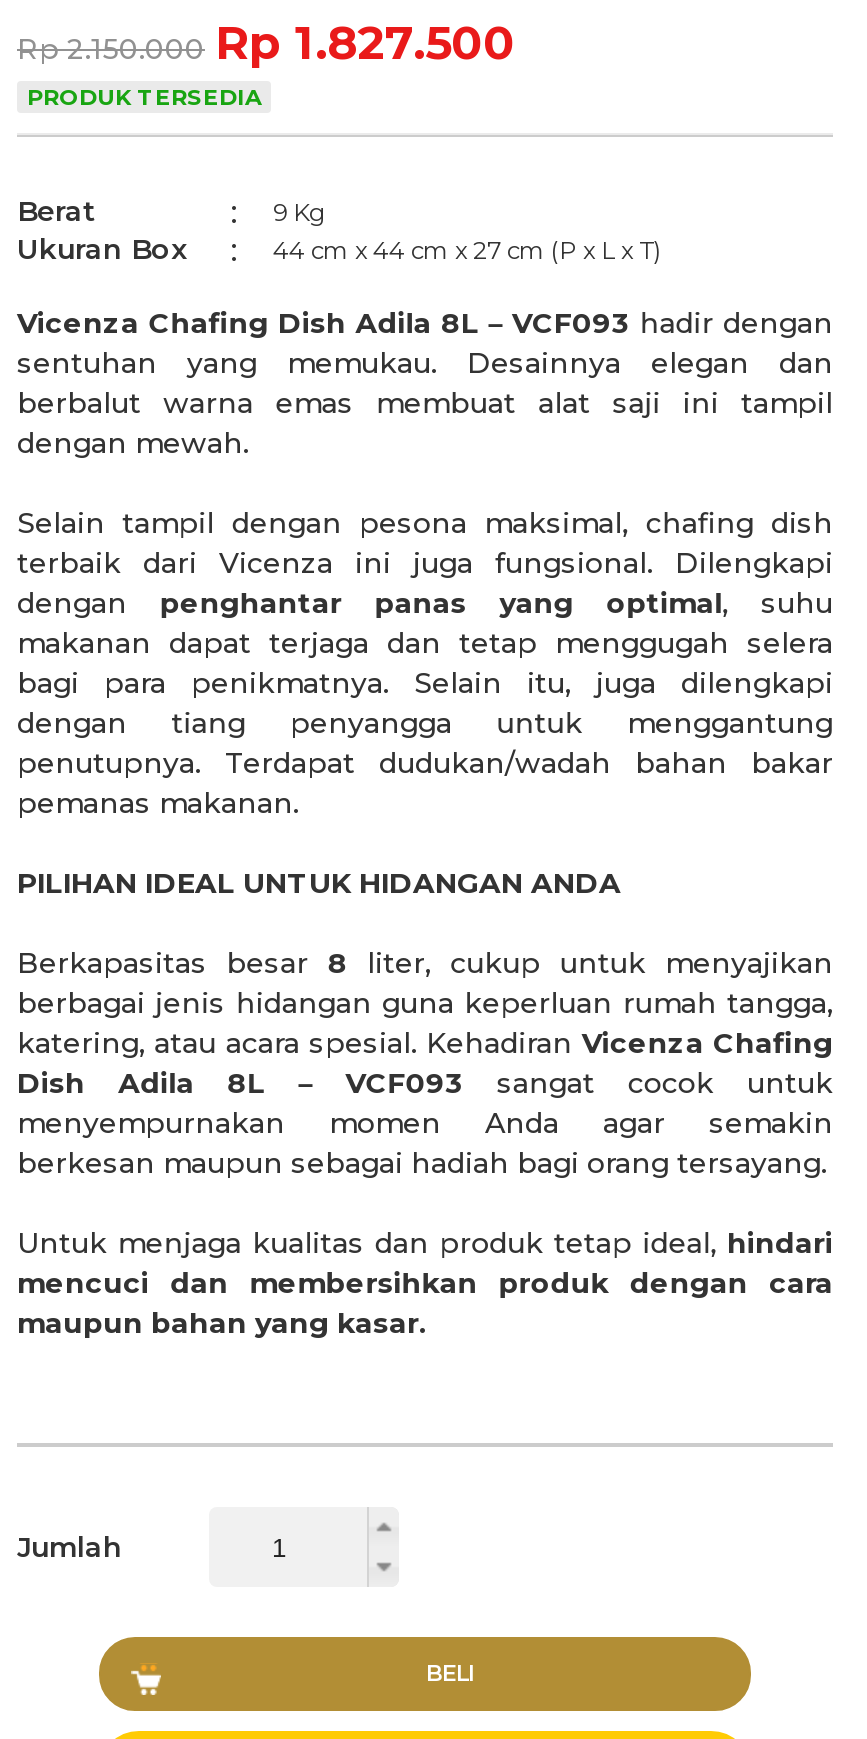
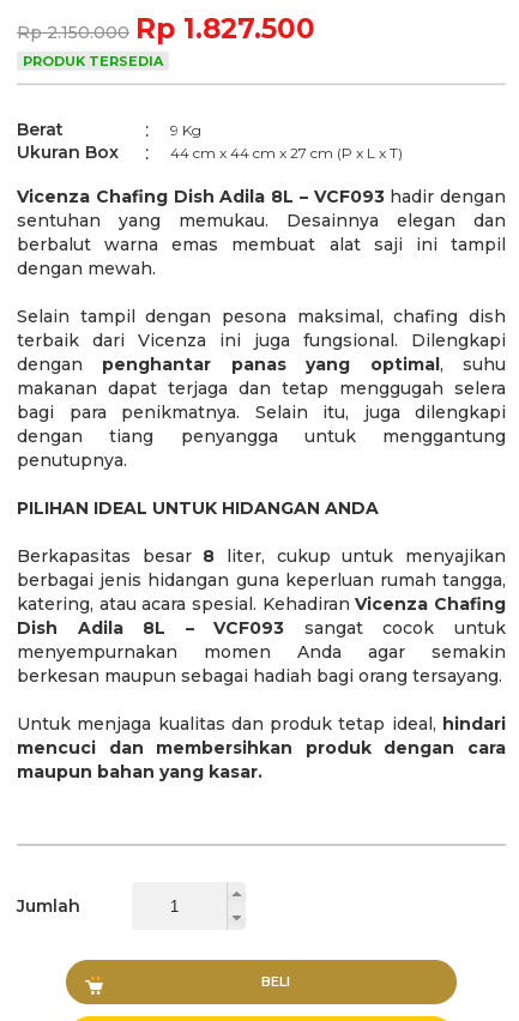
- penutupnya. Terdapat dudukan/wadah bahan bakar
- pemanas makanan.
+ penutupnya.
